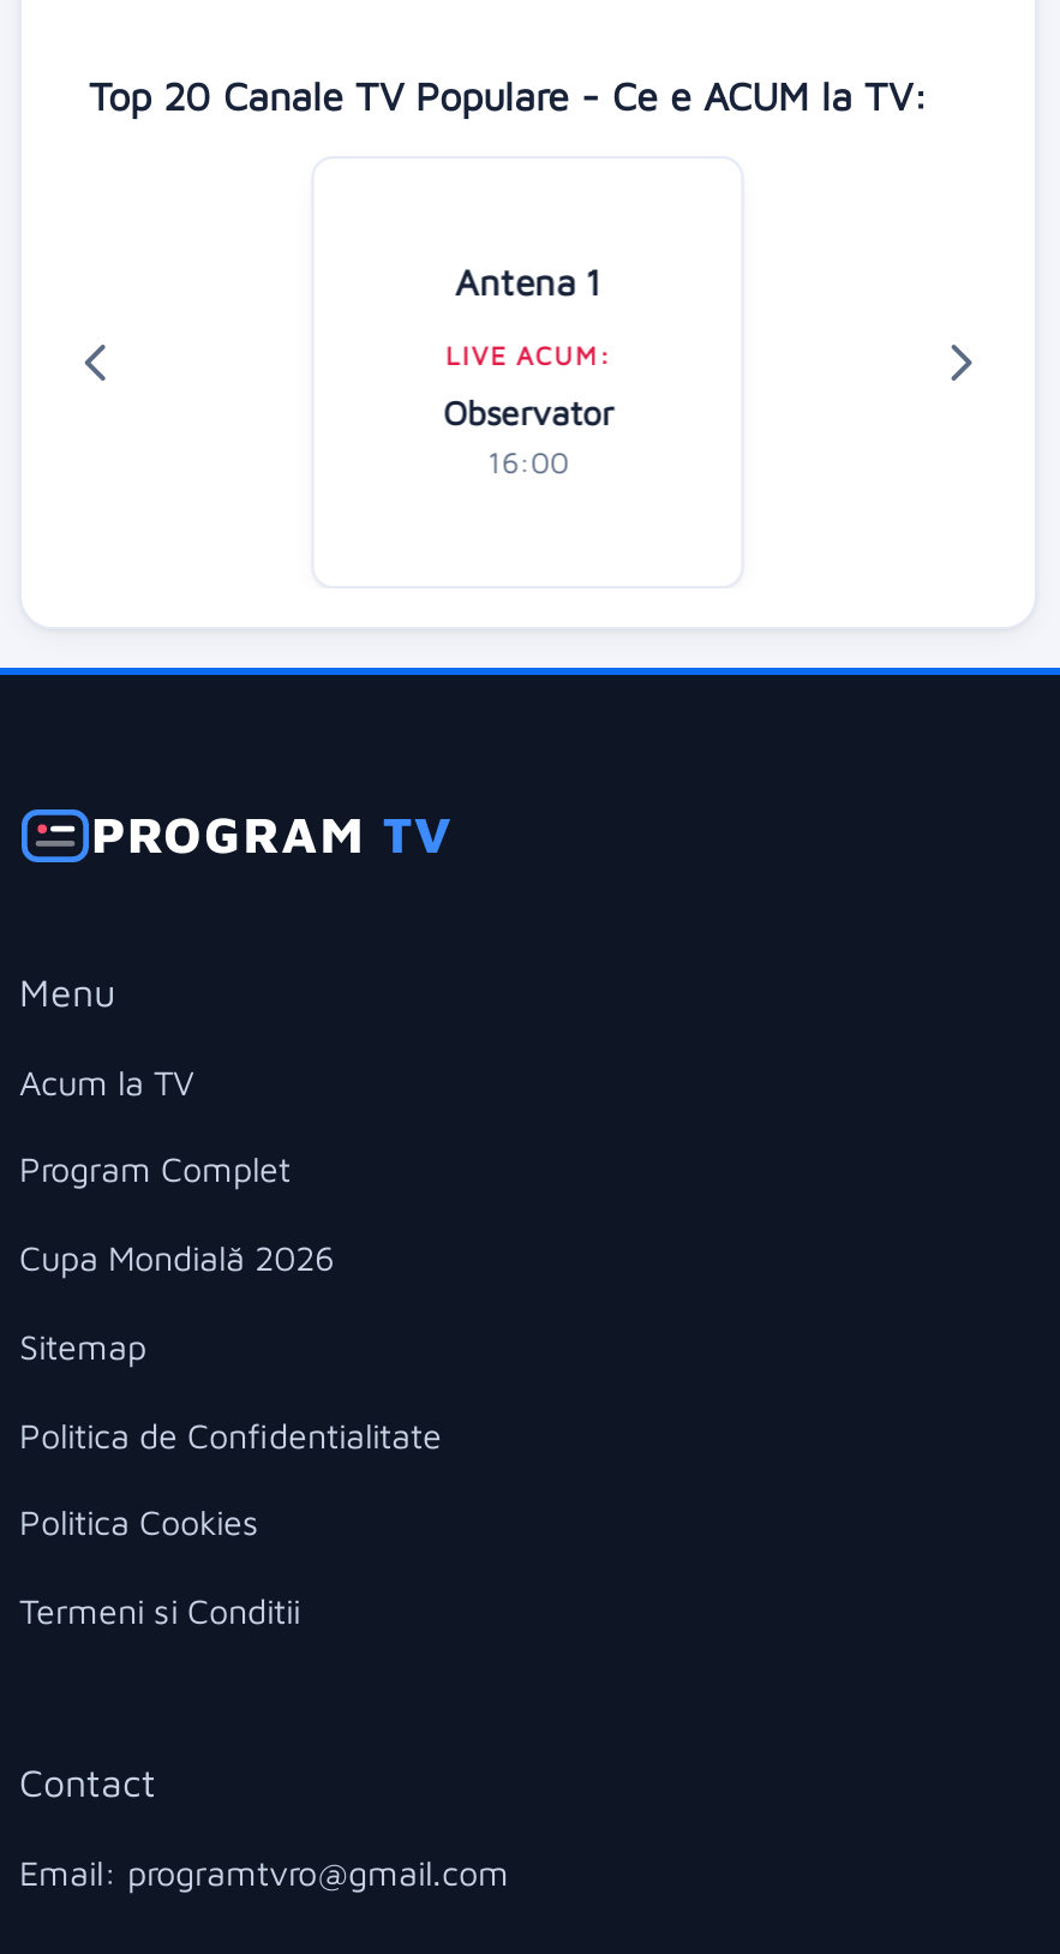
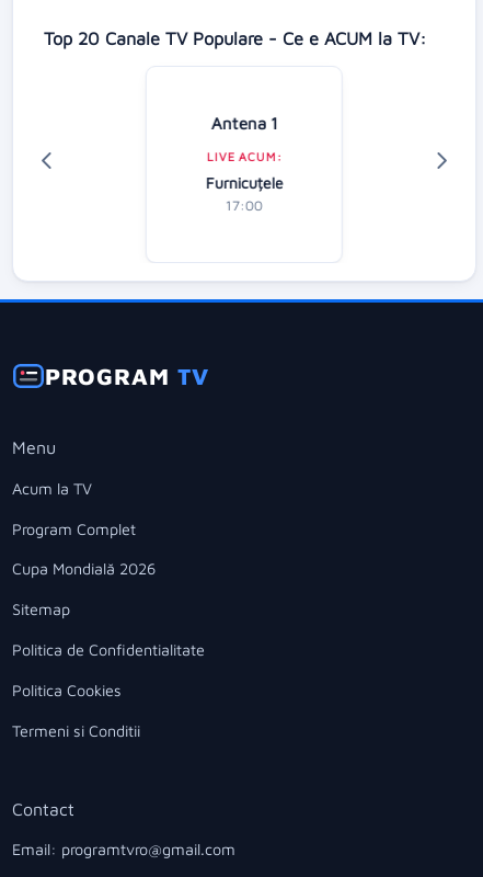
- Observator
- 16:00
+ Furnicuțele
+ 17:00
